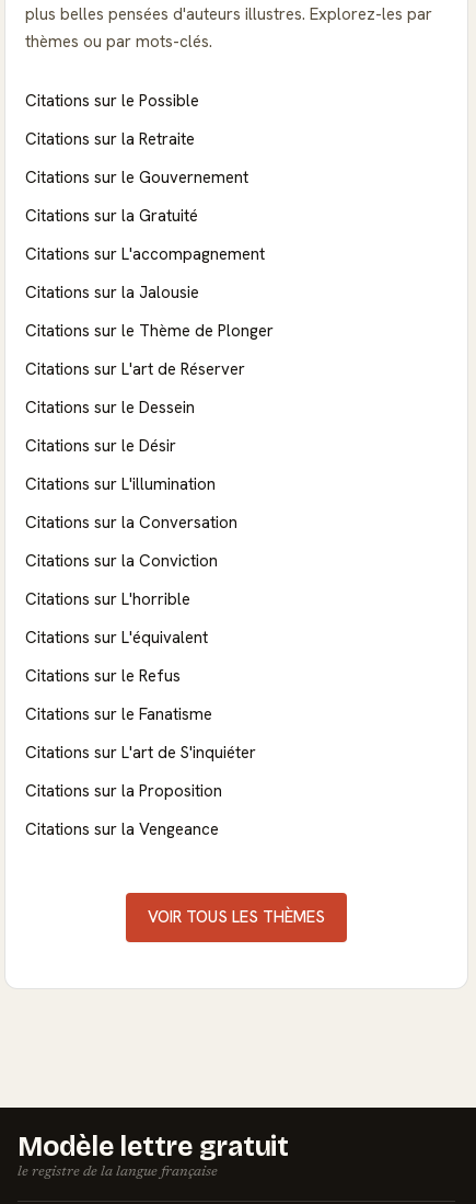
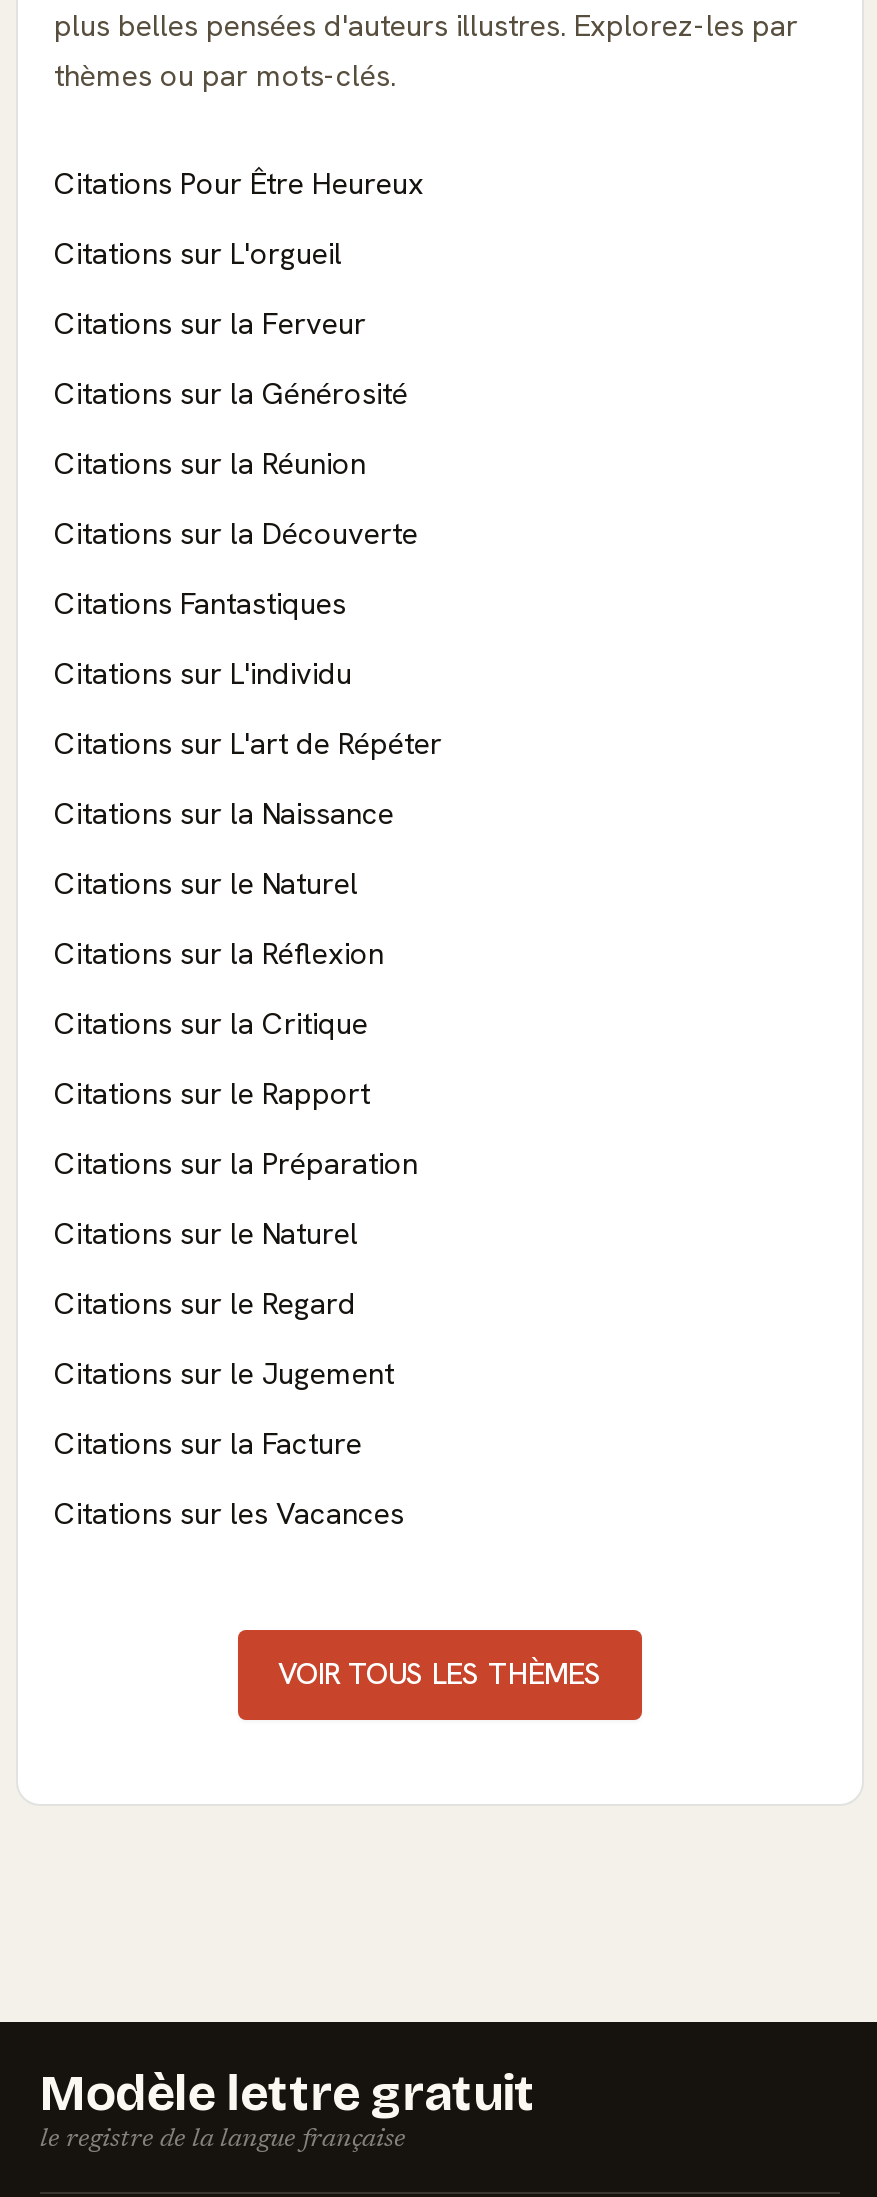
- Citations sur le Possible
+ Citations Pour Être Heureux

- Citations sur la Retraite
+ Citations sur L'orgueil

- Citations sur le Gouvernement
+ Citations sur la Ferveur

- Citations sur la Gratuité
+ Citations sur la Générosité

- Citations sur L'accompagnement
+ Citations sur la Réunion

- Citations sur la Jalousie
+ Citations sur la Découverte

- Citations sur le Thème de Plonger
+ Citations Fantastiques

- Citations sur L'art de Réserver
+ Citations sur L'individu

- Citations sur le Dessein
+ Citations sur L'art de Répéter

- Citations sur le Désir
+ Citations sur la Naissance

- Citations sur L'illumination
+ Citations sur le Naturel

- Citations sur la Conversation
+ Citations sur la Réflexion

- Citations sur la Conviction
+ Citations sur la Critique

- Citations sur L'horrible
+ Citations sur le Rapport

- Citations sur L'équivalent
+ Citations sur la Préparation

- Citations sur le Refus
+ Citations sur le Naturel

- Citations sur le Fanatisme
+ Citations sur le Regard

- Citations sur L'art de S'inquiéter
+ Citations sur le Jugement

- Citations sur la Proposition
+ Citations sur la Facture

- Citations sur la Vengeance
+ Citations sur les Vacances
